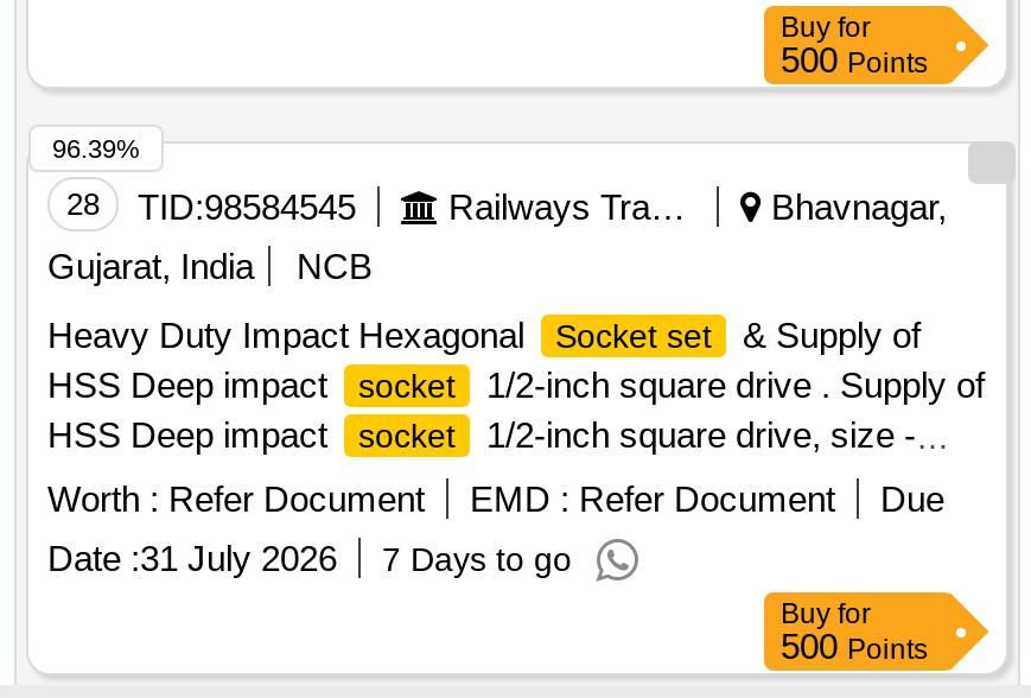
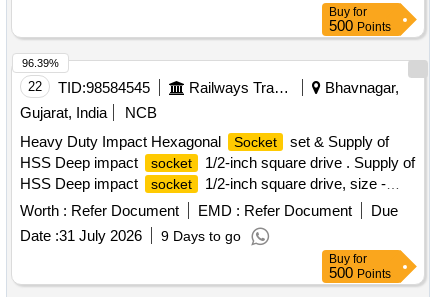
- 28 TID:98584545
+ 22 TID:98584545

- Date : 31 July 2026 7 Days to go
+ Date : 31 July 2026 9 Days to go
